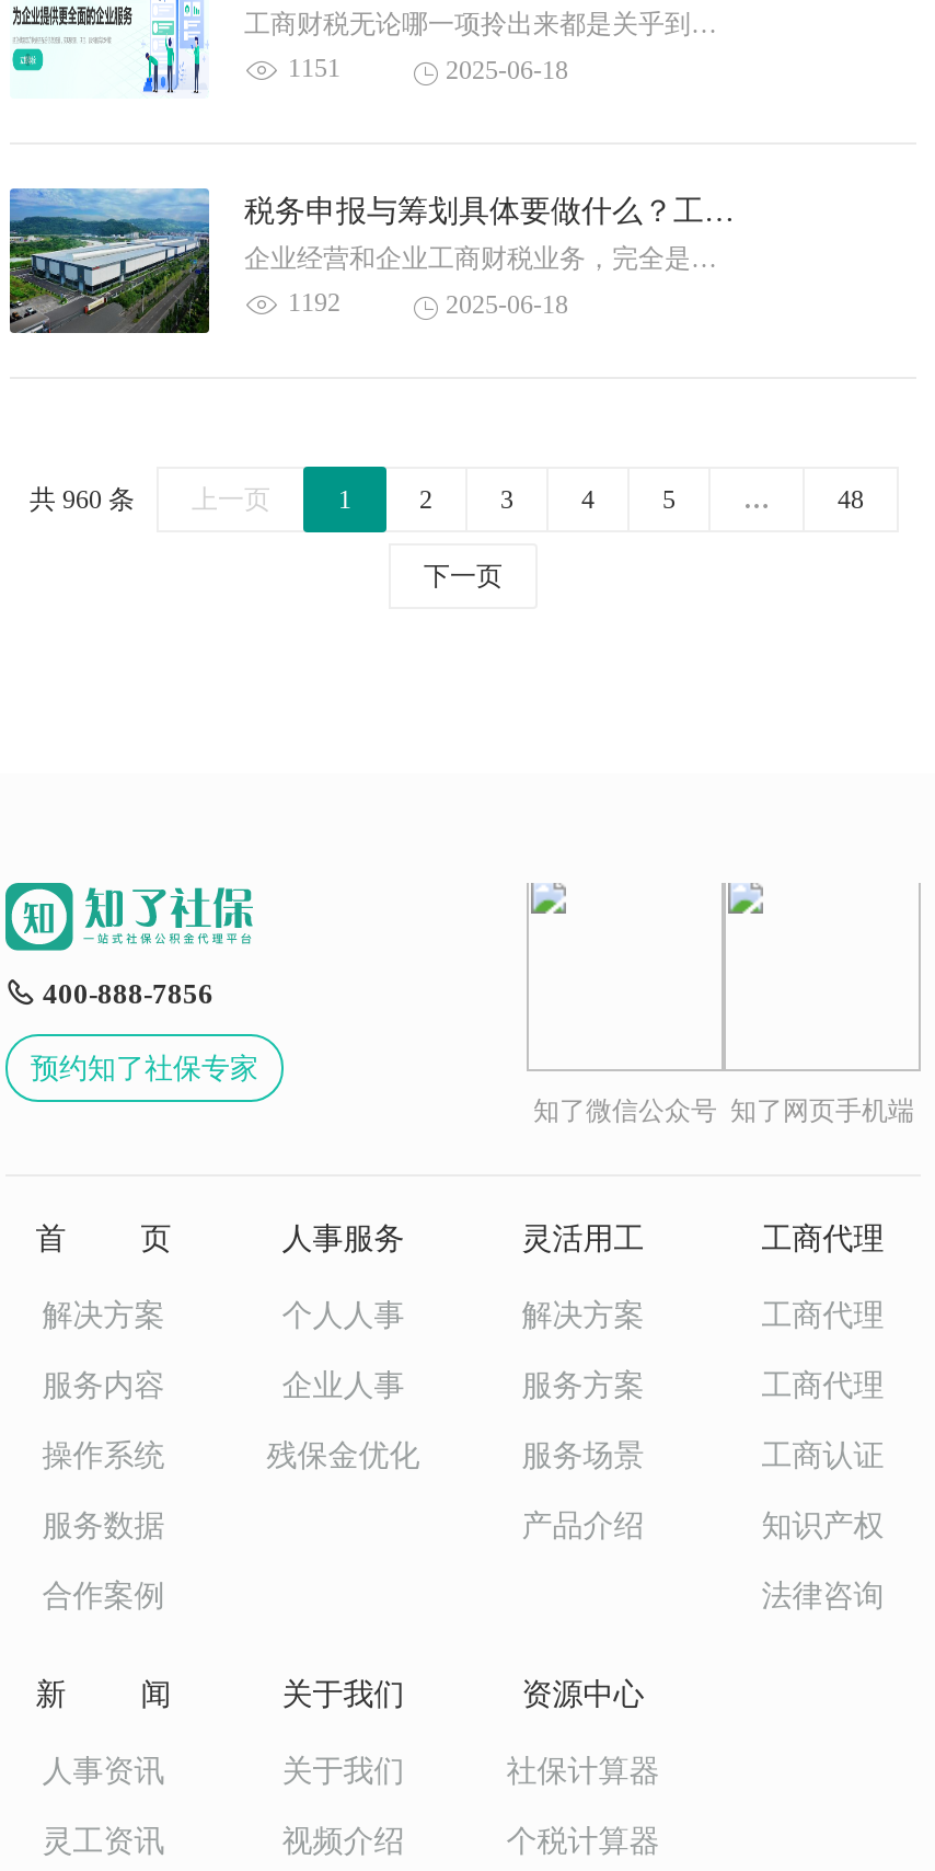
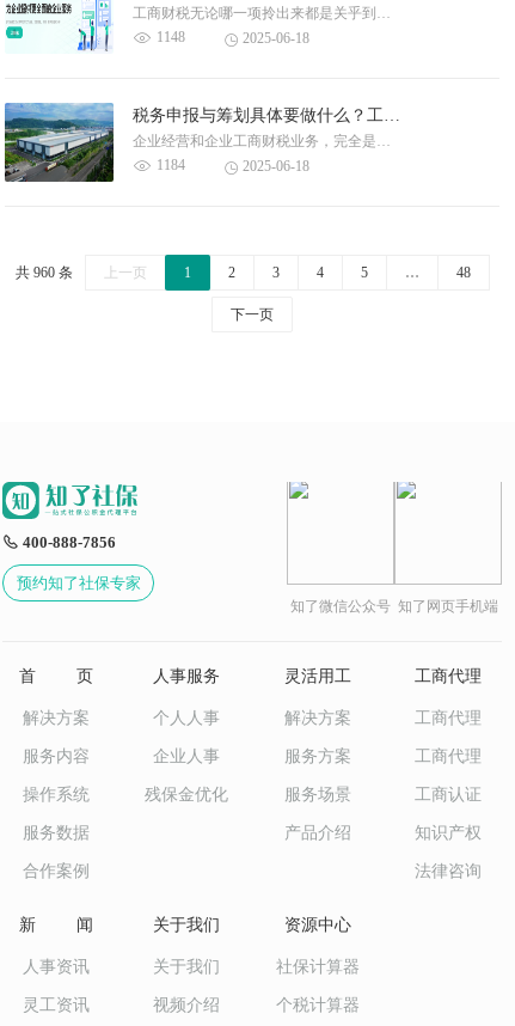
- 1151
+ 1148

- 1192
+ 1184
